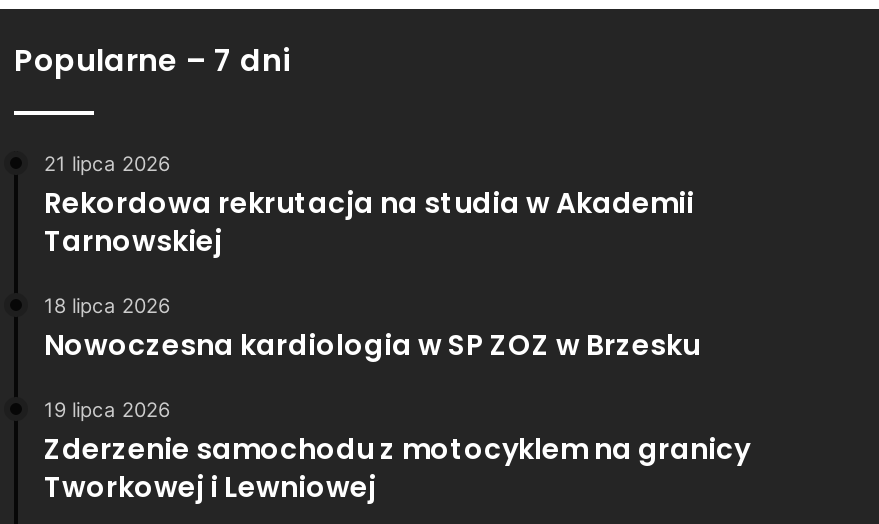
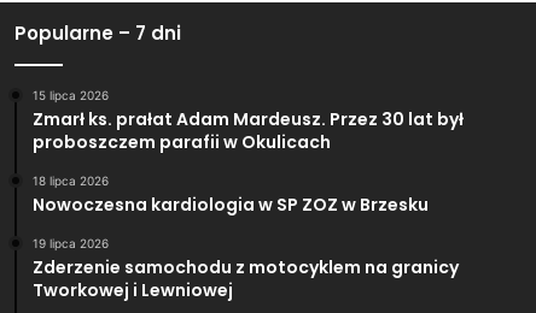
- 21 lipca 2026
- Rekordowa rekrutacja na studia w Akademii
- Tarnowskiej
+ 15 lipca 2026
+ Zmarł ks. prałat Adam Mardeusz. Przez 30 lat był
+ proboszczem parafii w Okulicach
